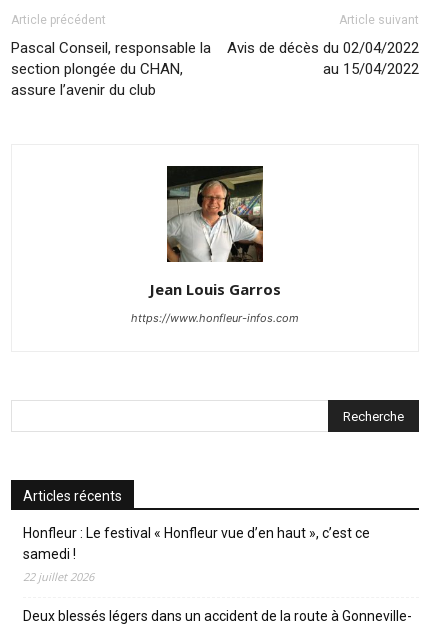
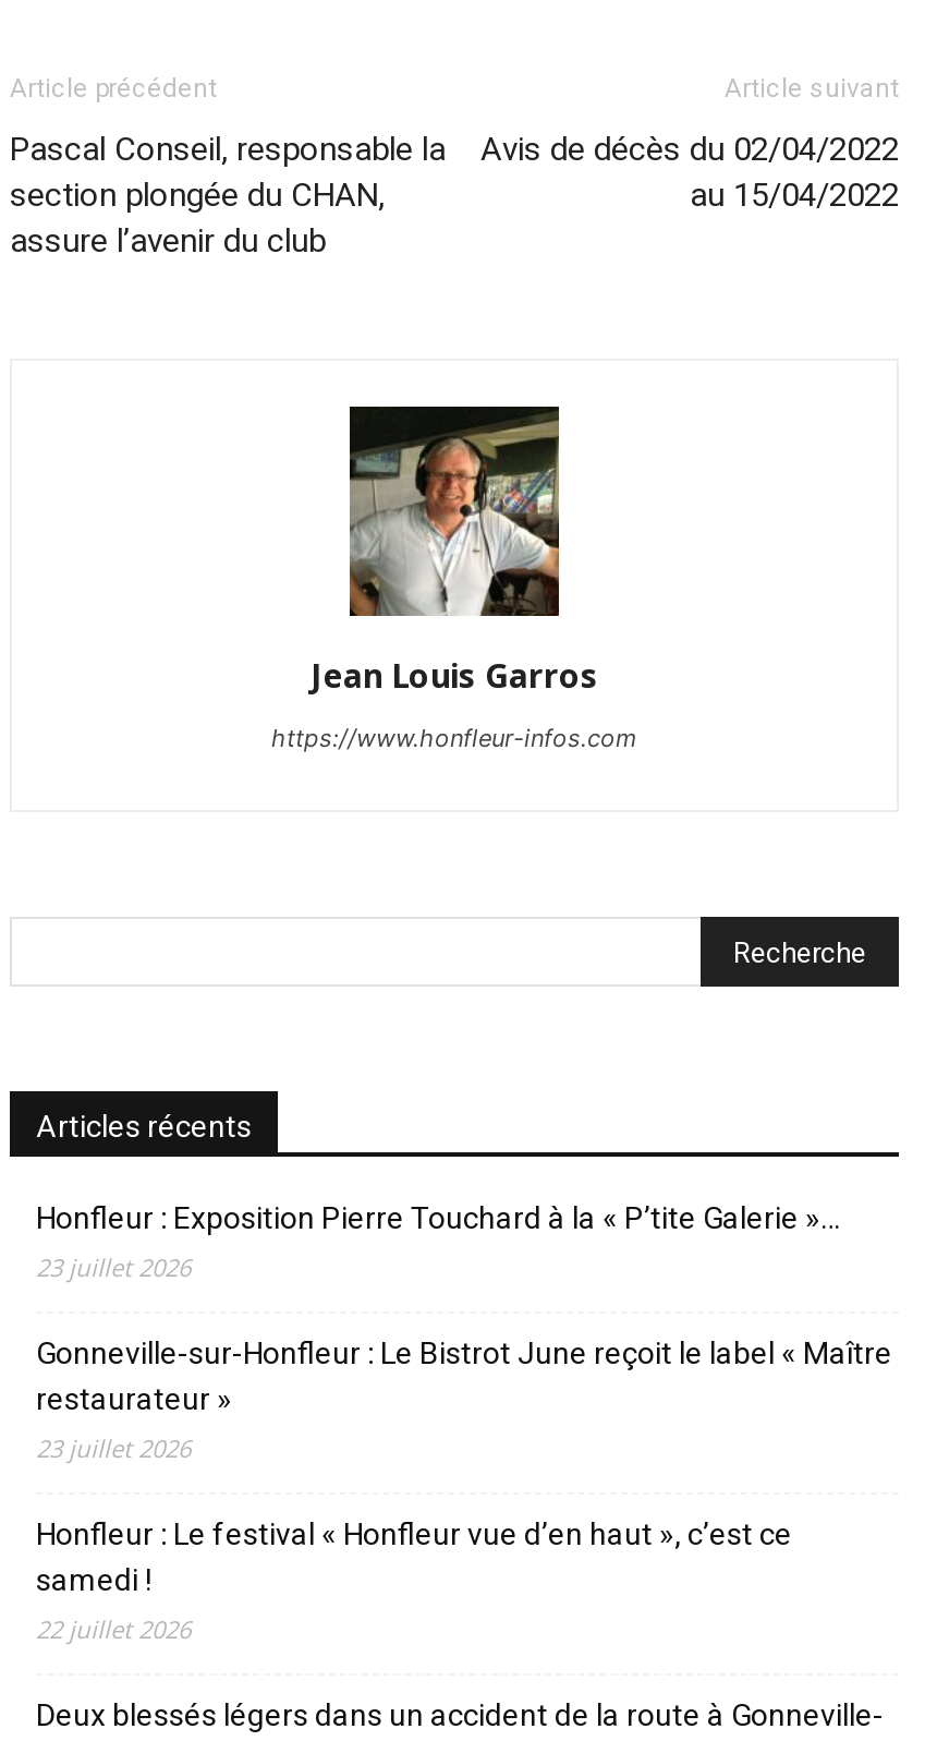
+ Honfleur : Exposition Pierre Touchard à la « P’tite Galerie »…
+ 23 juillet 2026
+ Gonneville-sur-Honfleur : Le Bistrot June reçoit le label « Maître
+ restaurateur »
+ 23 juillet 2026
